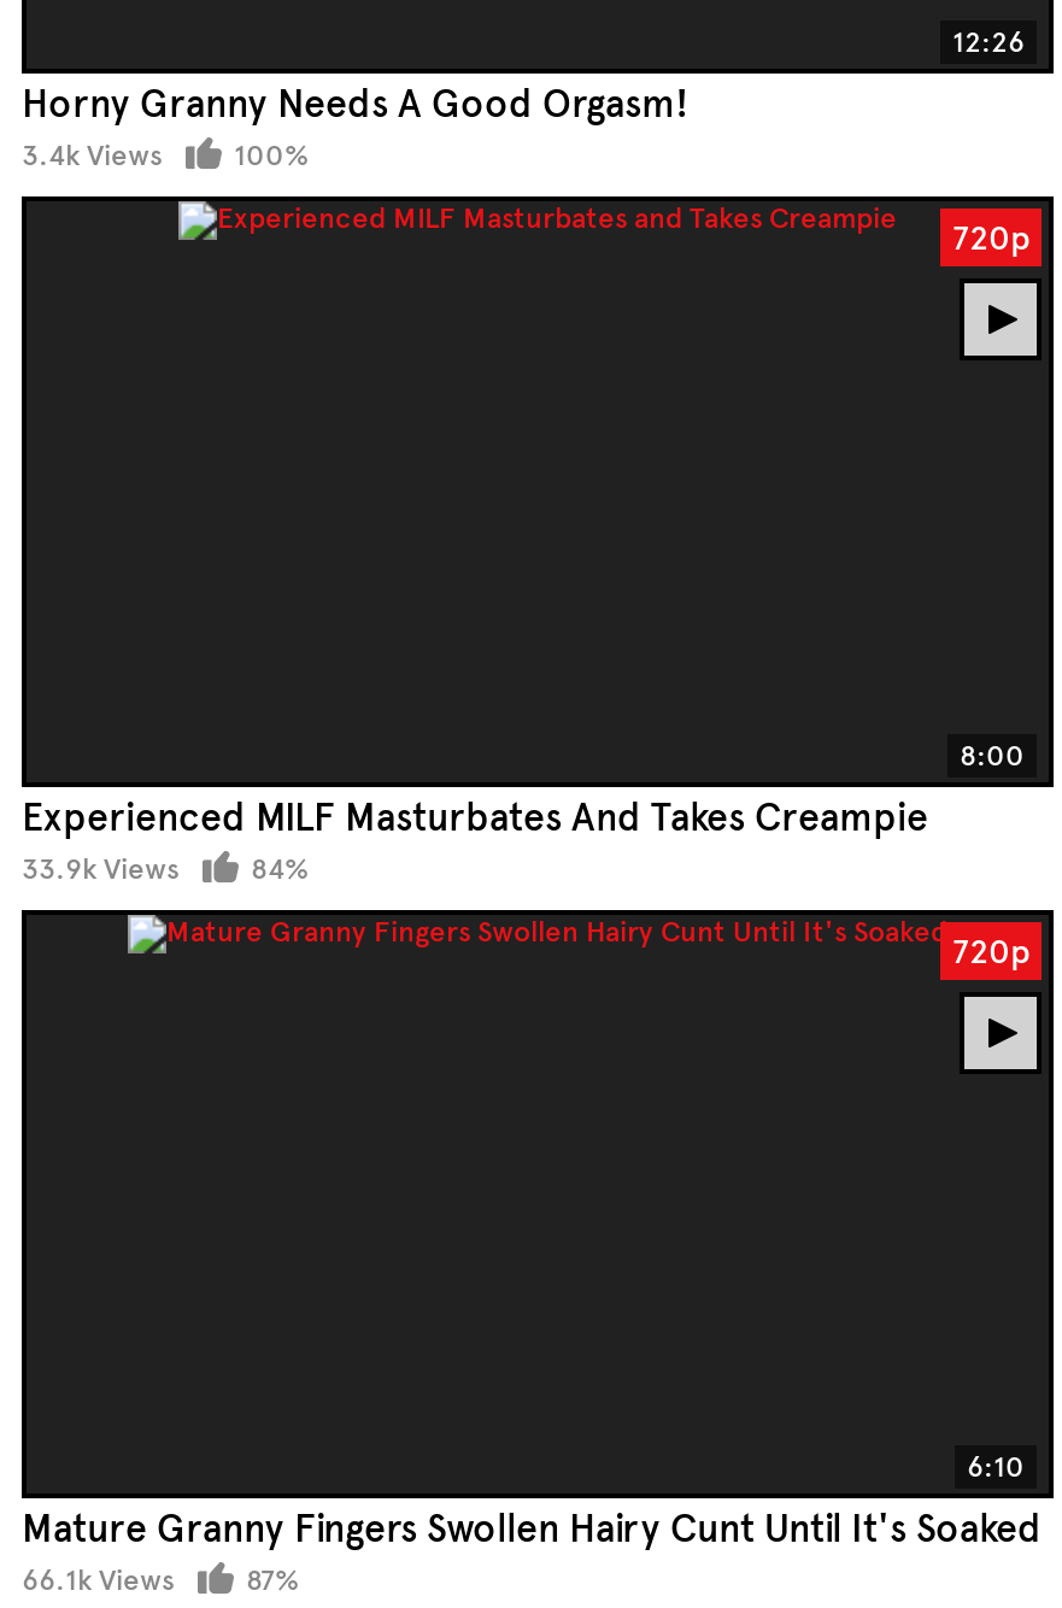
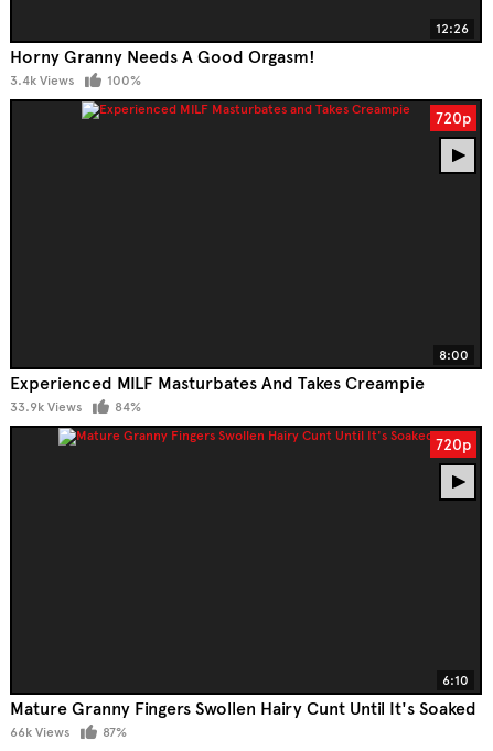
- 66.1k Views
+ 66k Views
